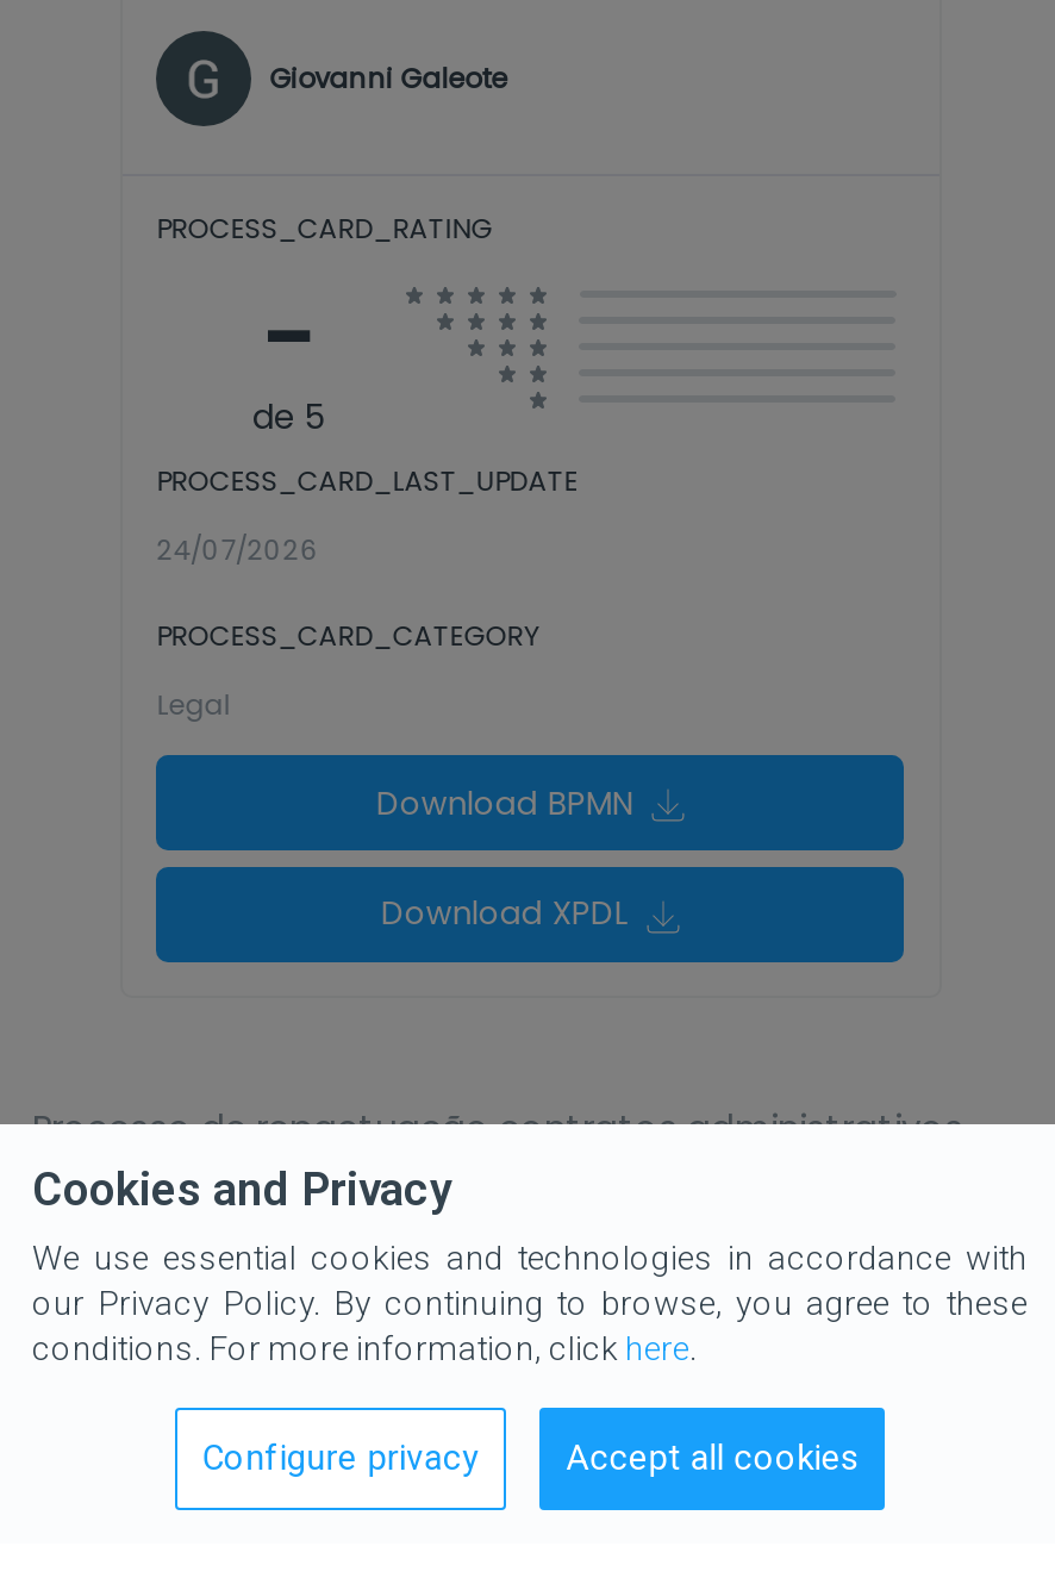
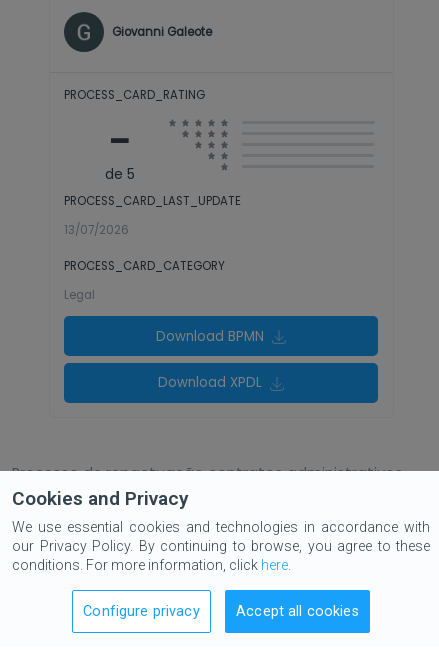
- 24/07/2026
+ 13/07/2026
